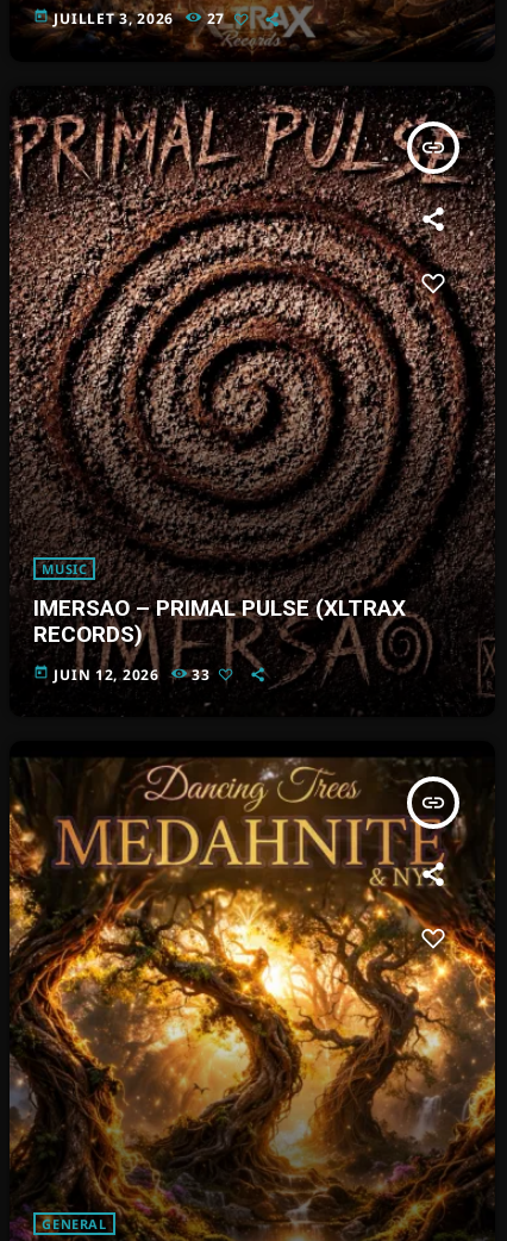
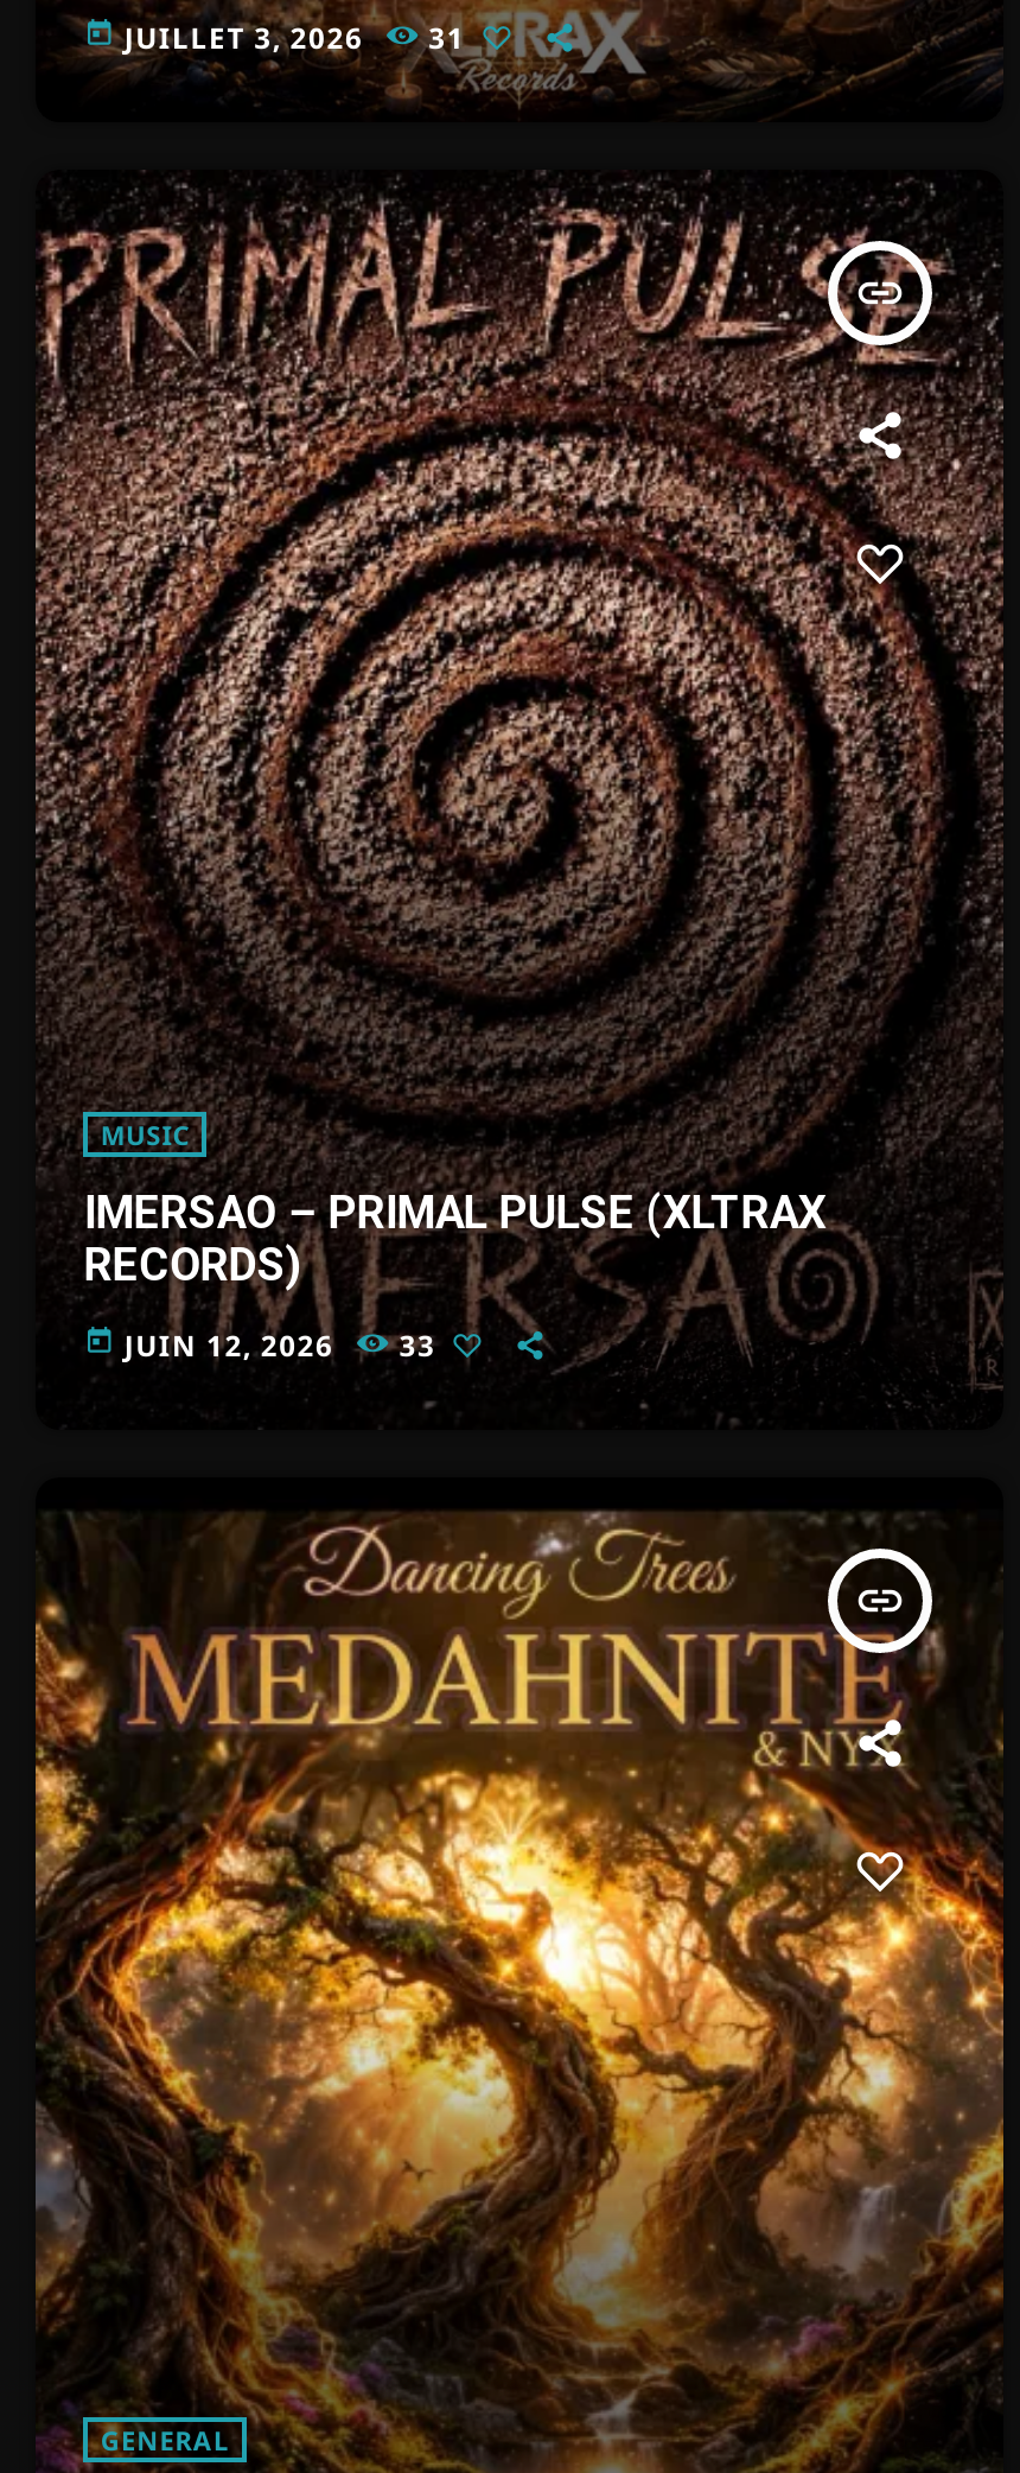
- 27
+ 31
